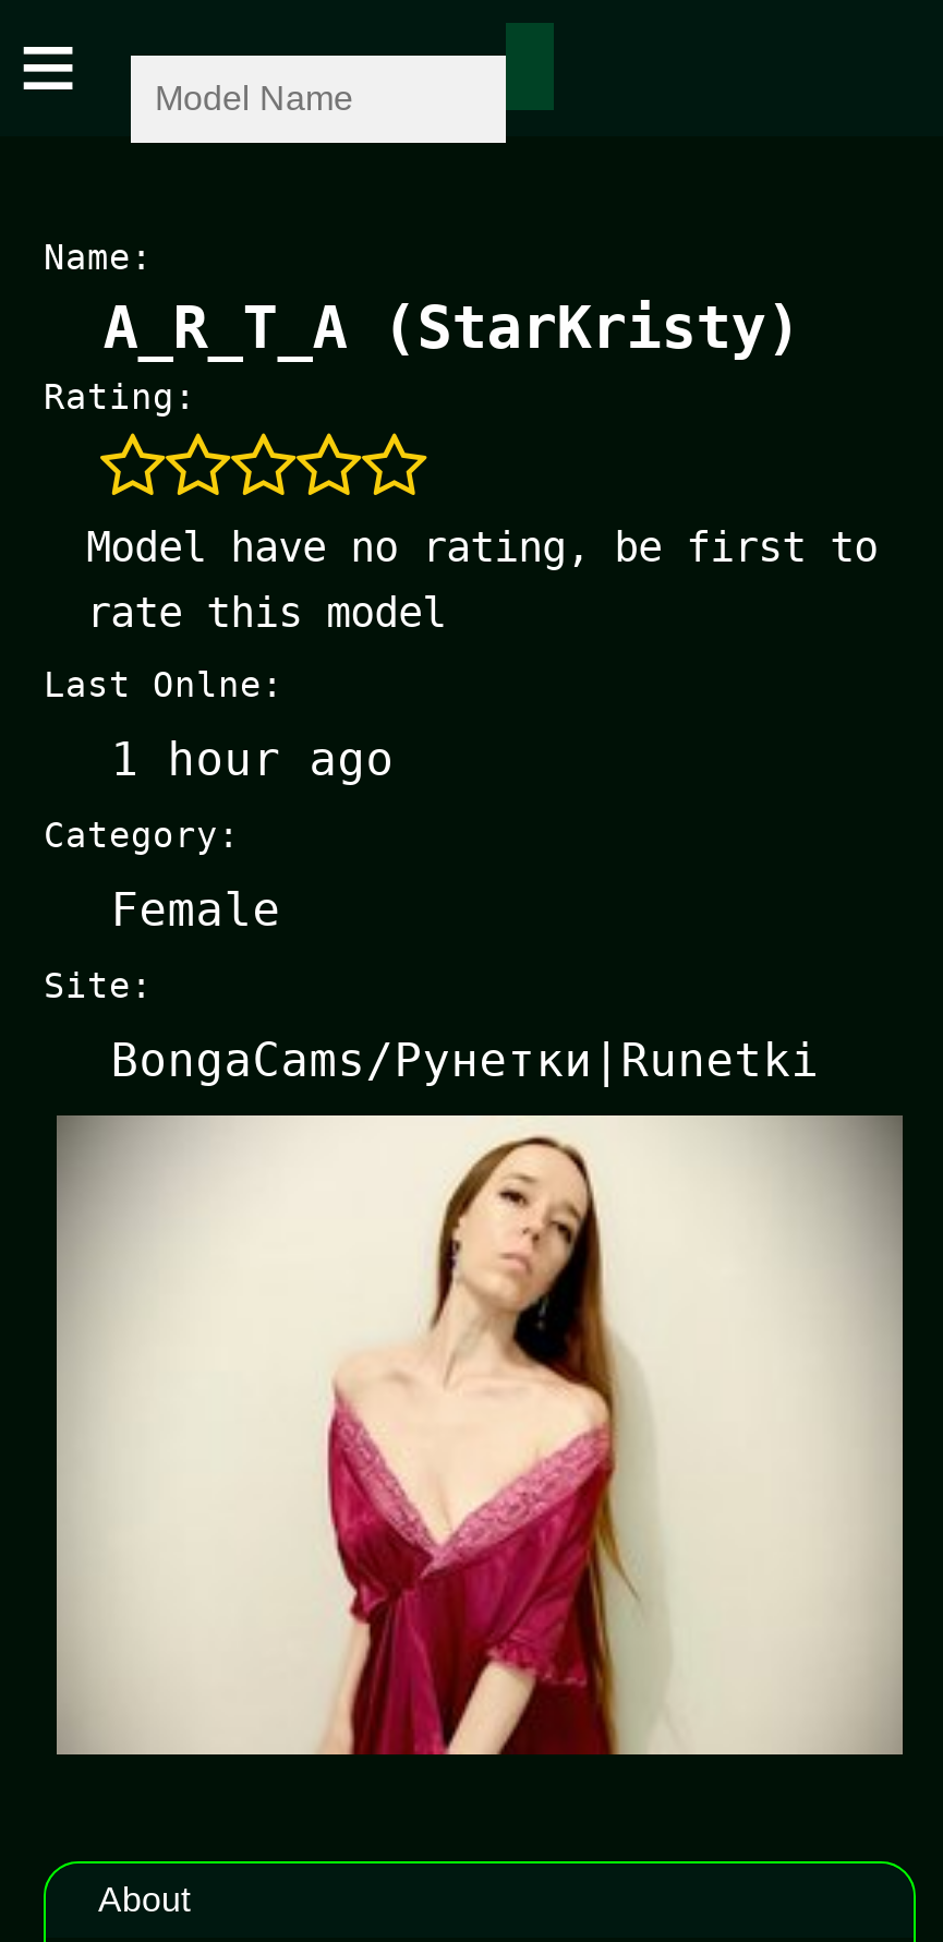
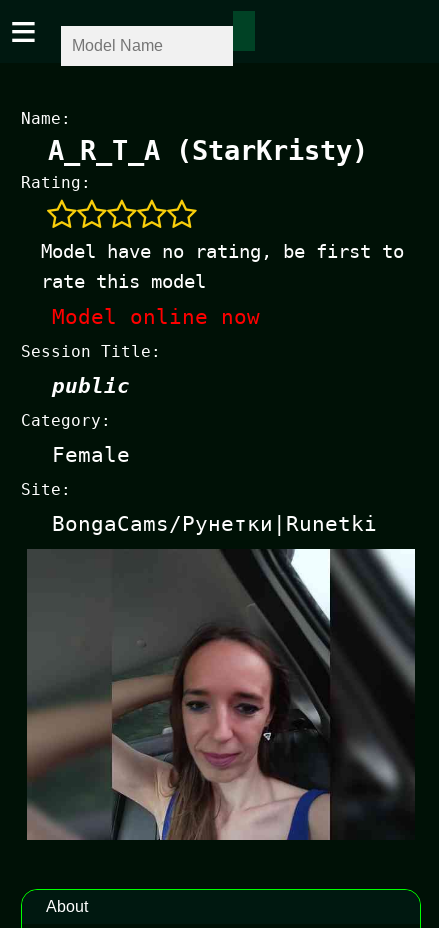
- Last Onlne:
- 1 hour ago
+ Model online now
+ Session Title:
+ public

- [image]
+ [image]
